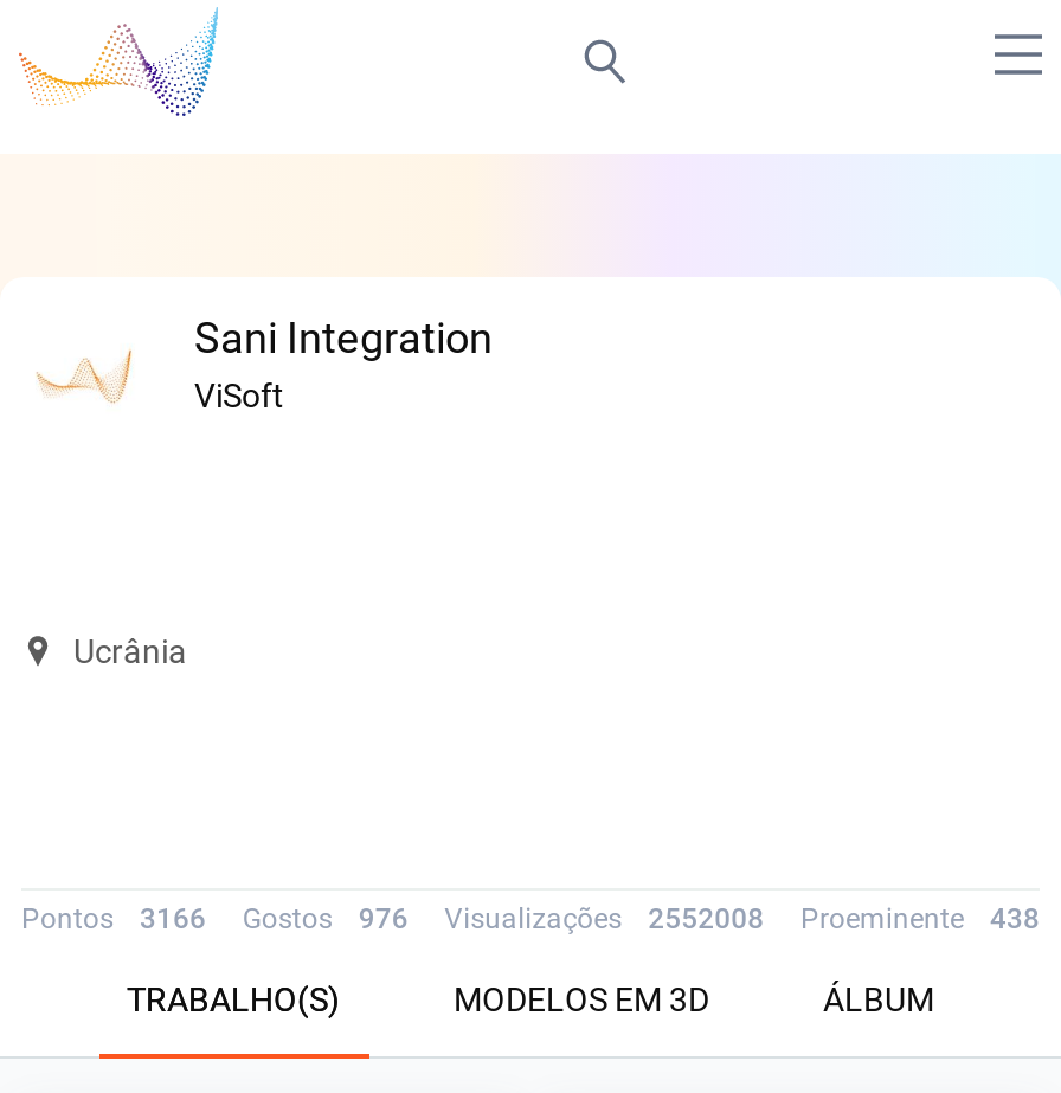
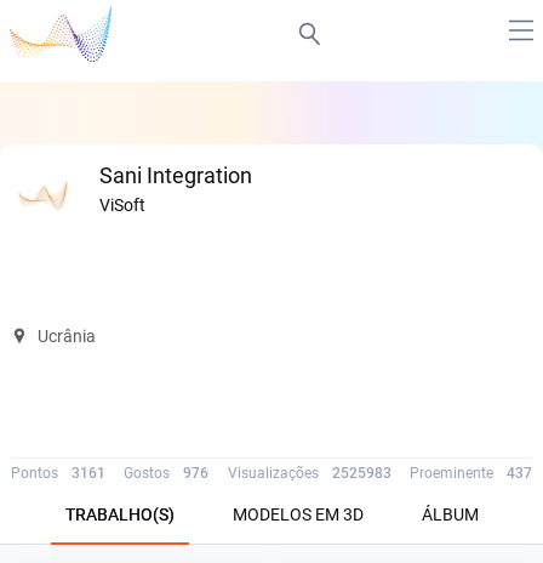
- Pontos 3166
+ Pontos 3161

- Visualizações 2552008
+ Visualizações 2525983

- Proeminente 438
+ Proeminente 437
